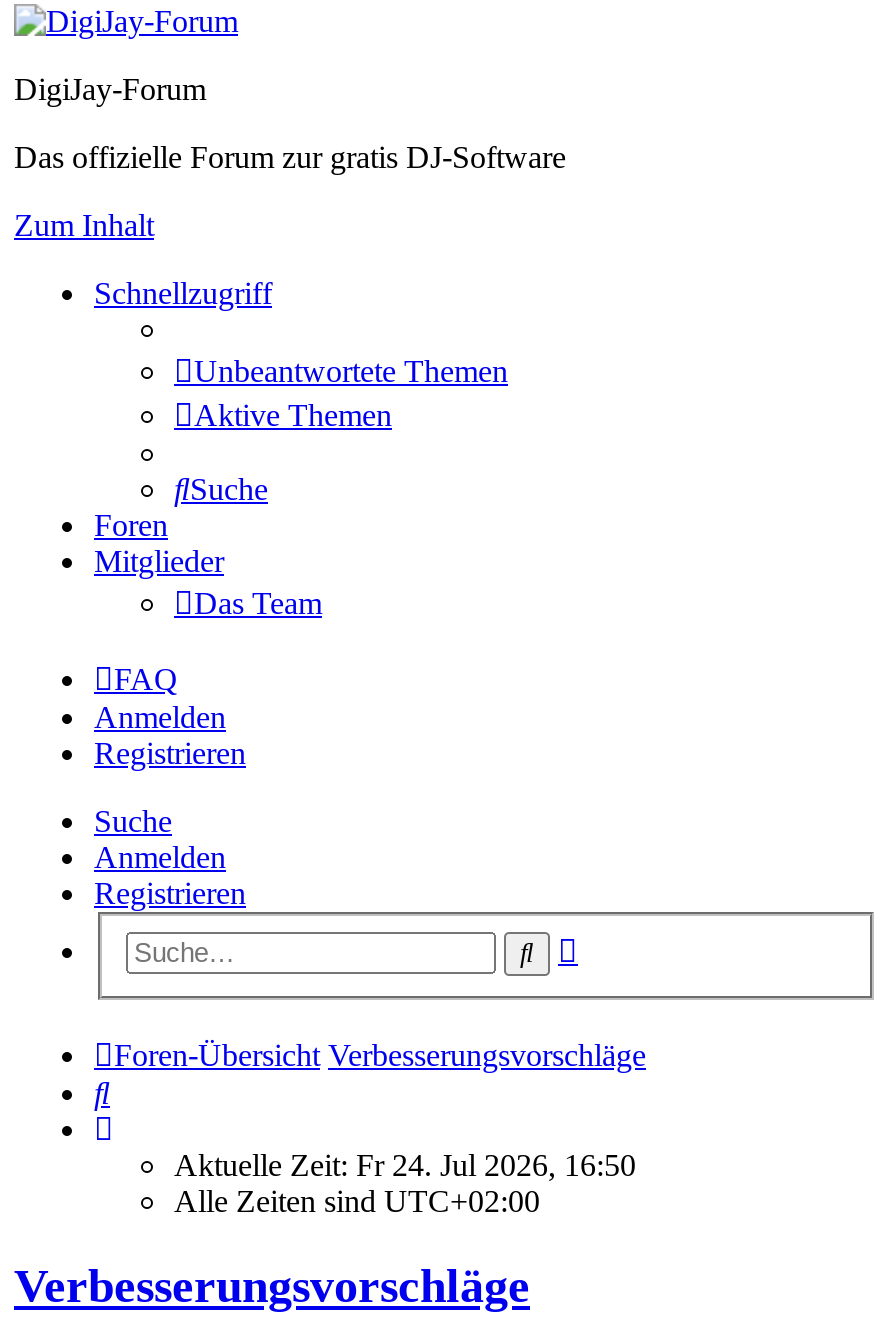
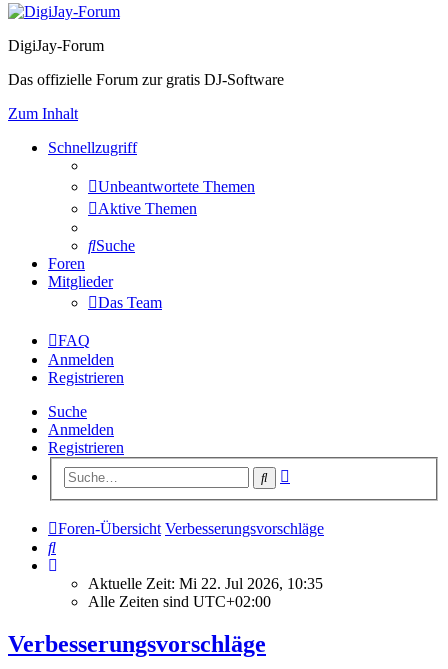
- Aktuelle Zeit: Fr 24. Jul 2026, 16:50
+ Aktuelle Zeit: Mi 22. Jul 2026, 10:35
